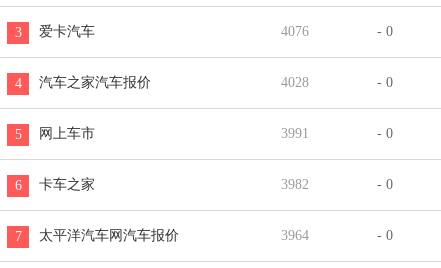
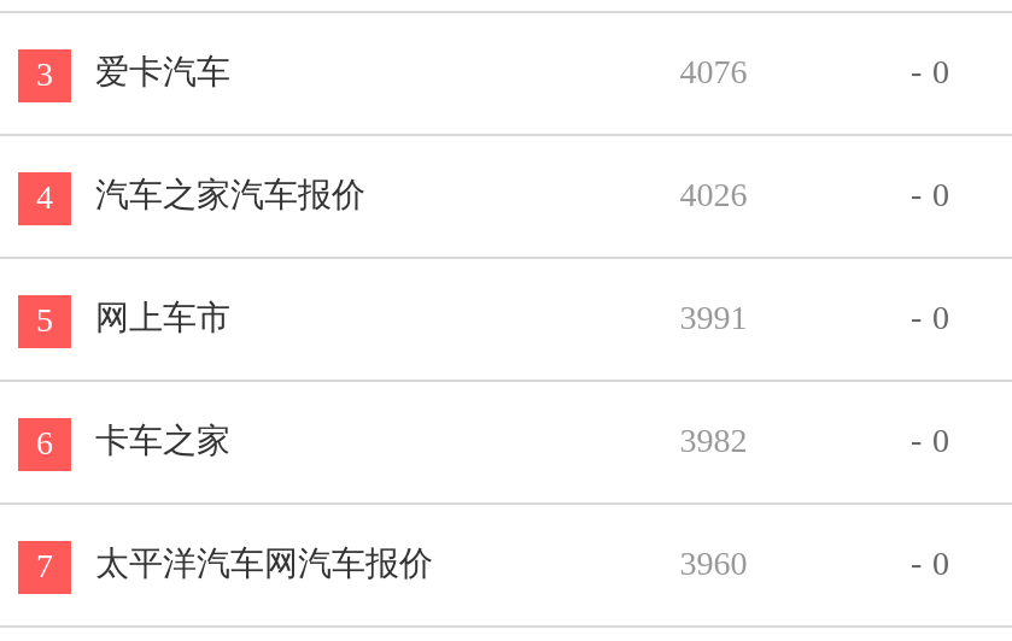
- 4028
+ 4026

- 3964
+ 3960
